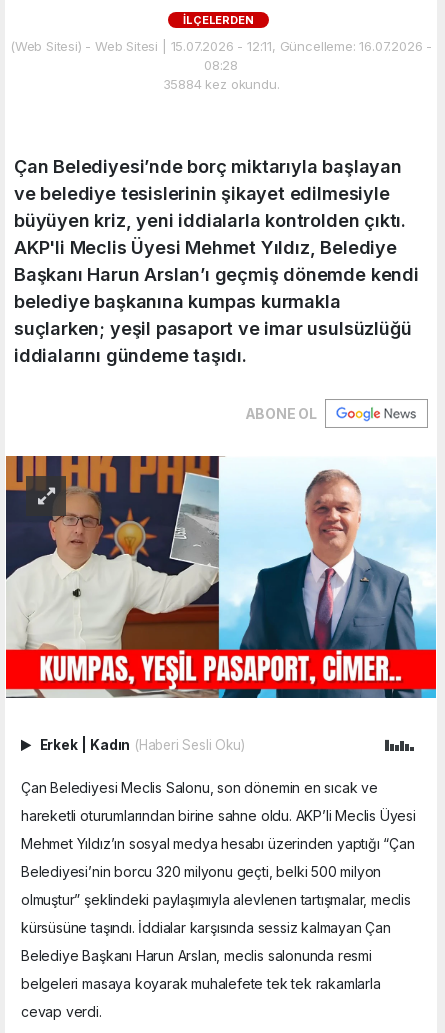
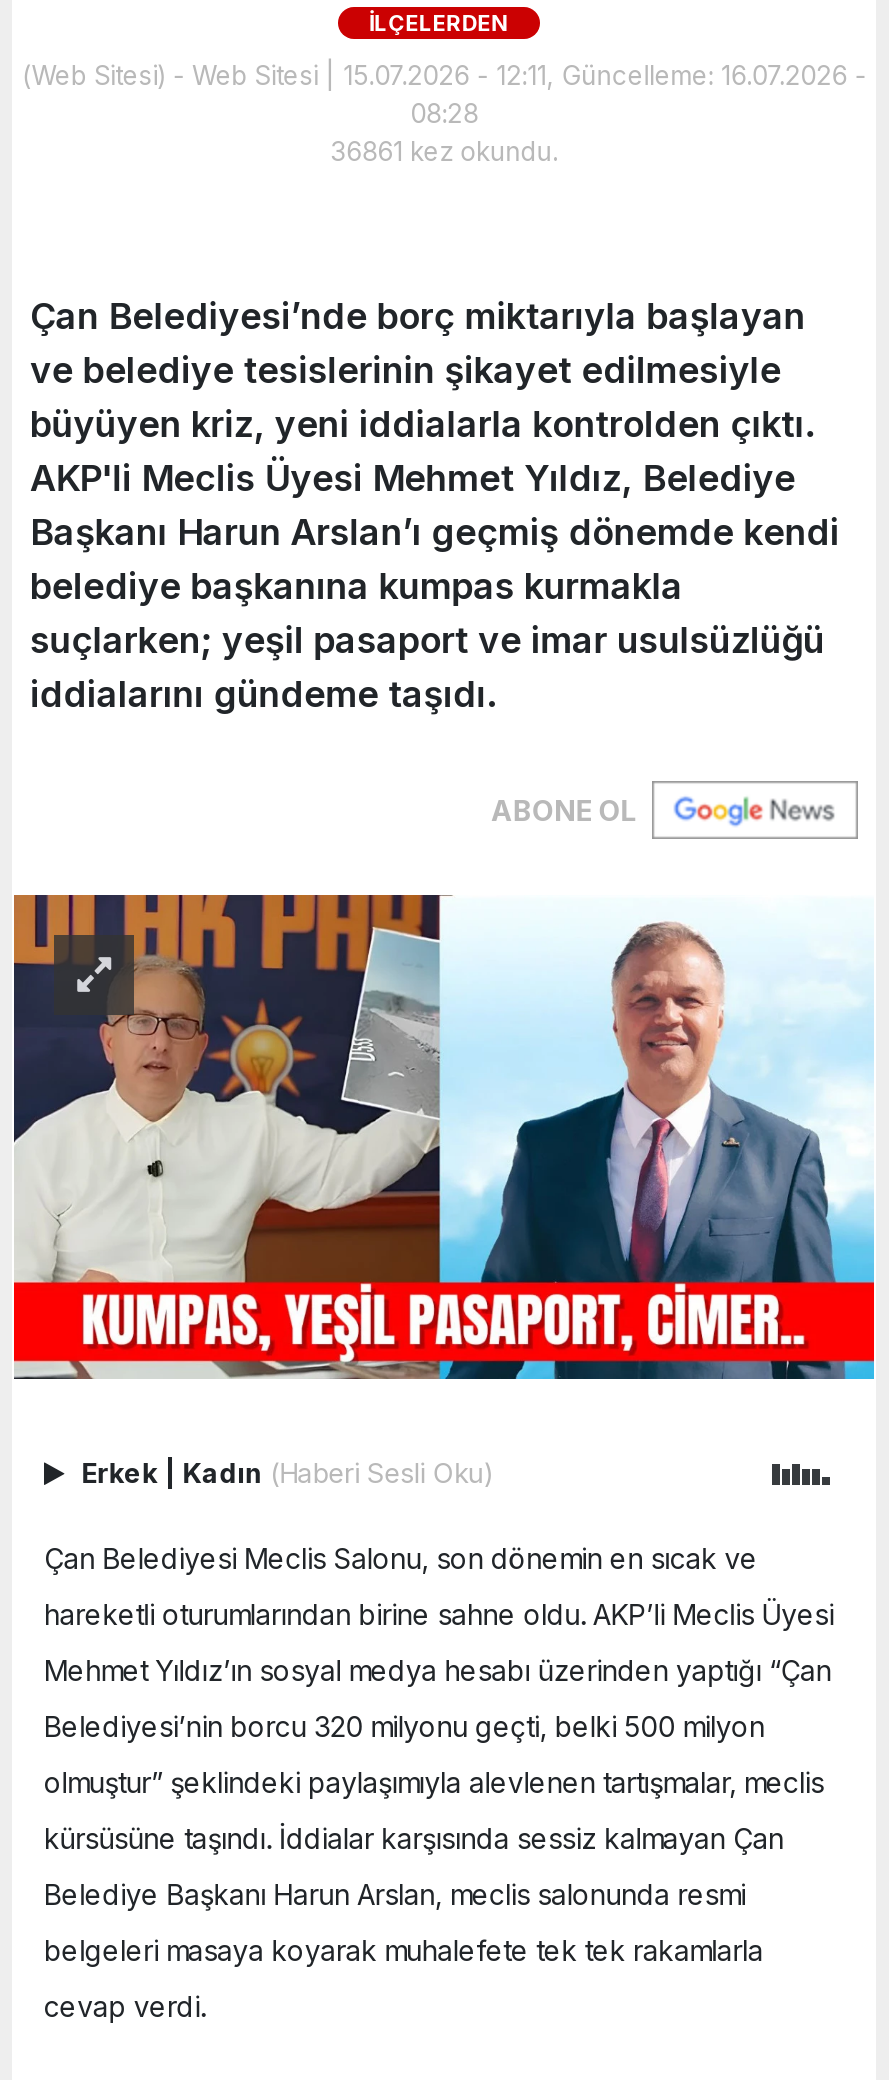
- 35884 kez okundu.
+ 36861 kez okundu.
